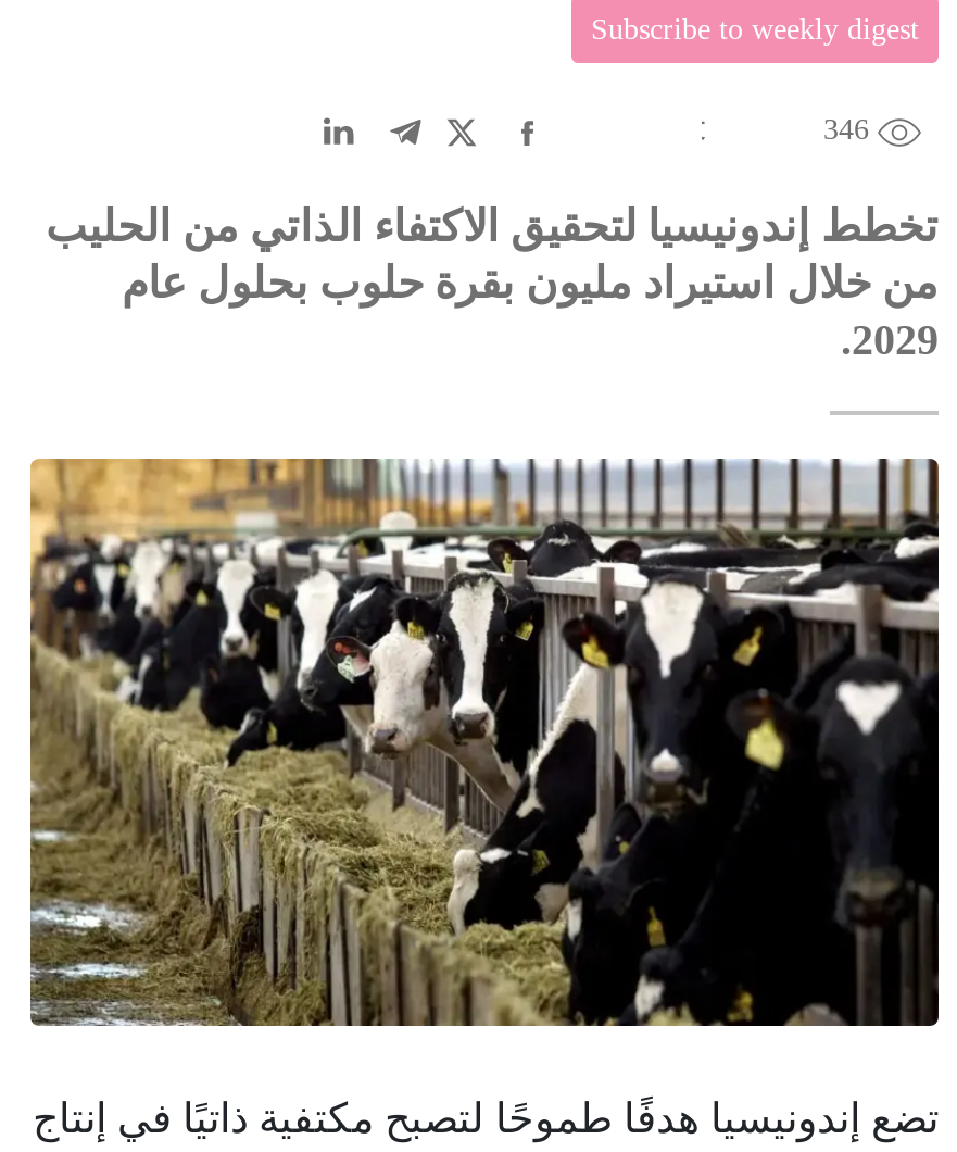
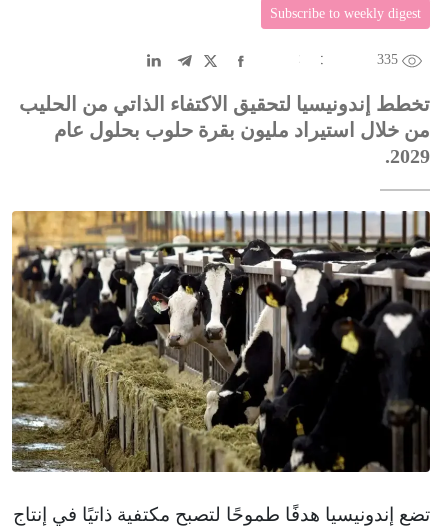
- 346
+ 335
